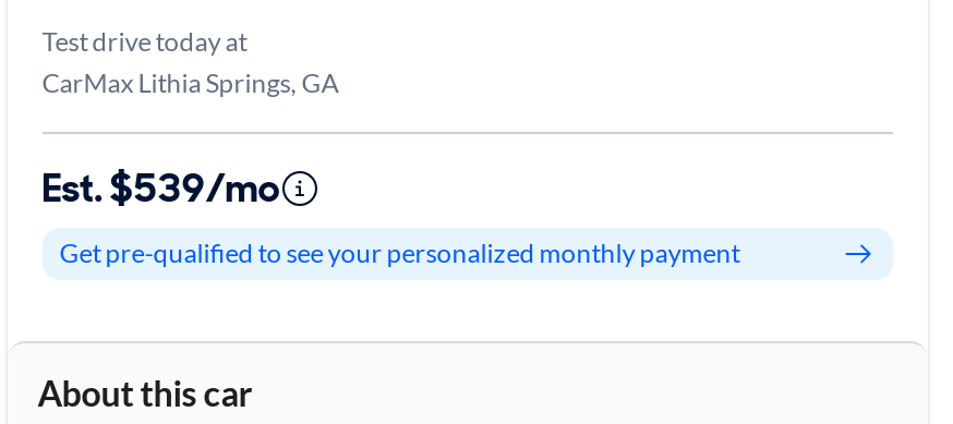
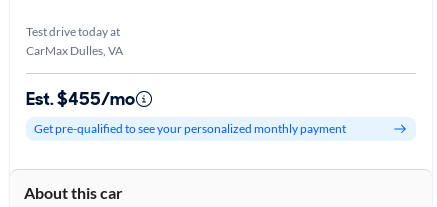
- CarMax Lithia Springs, GA
+ CarMax Dulles, VA

- Est. $539/mo
+ Est. $455/mo
